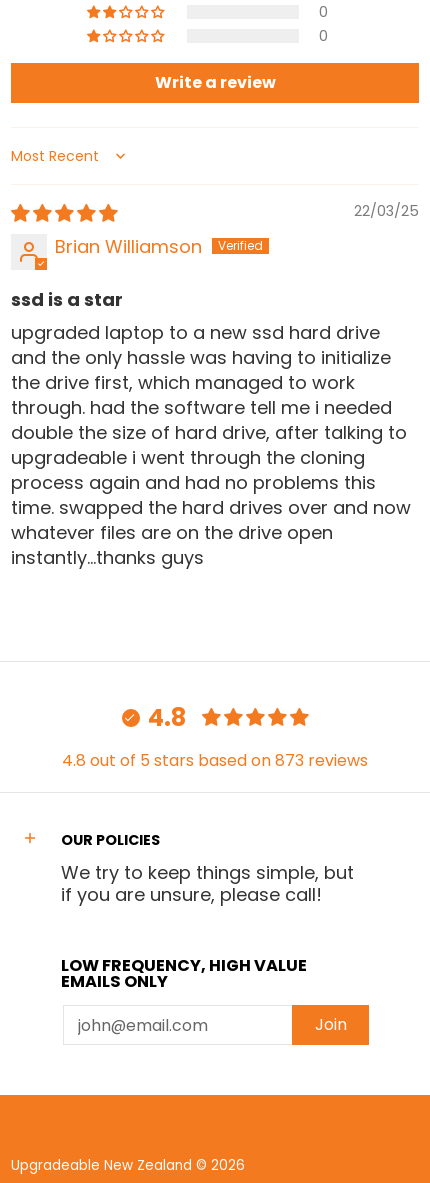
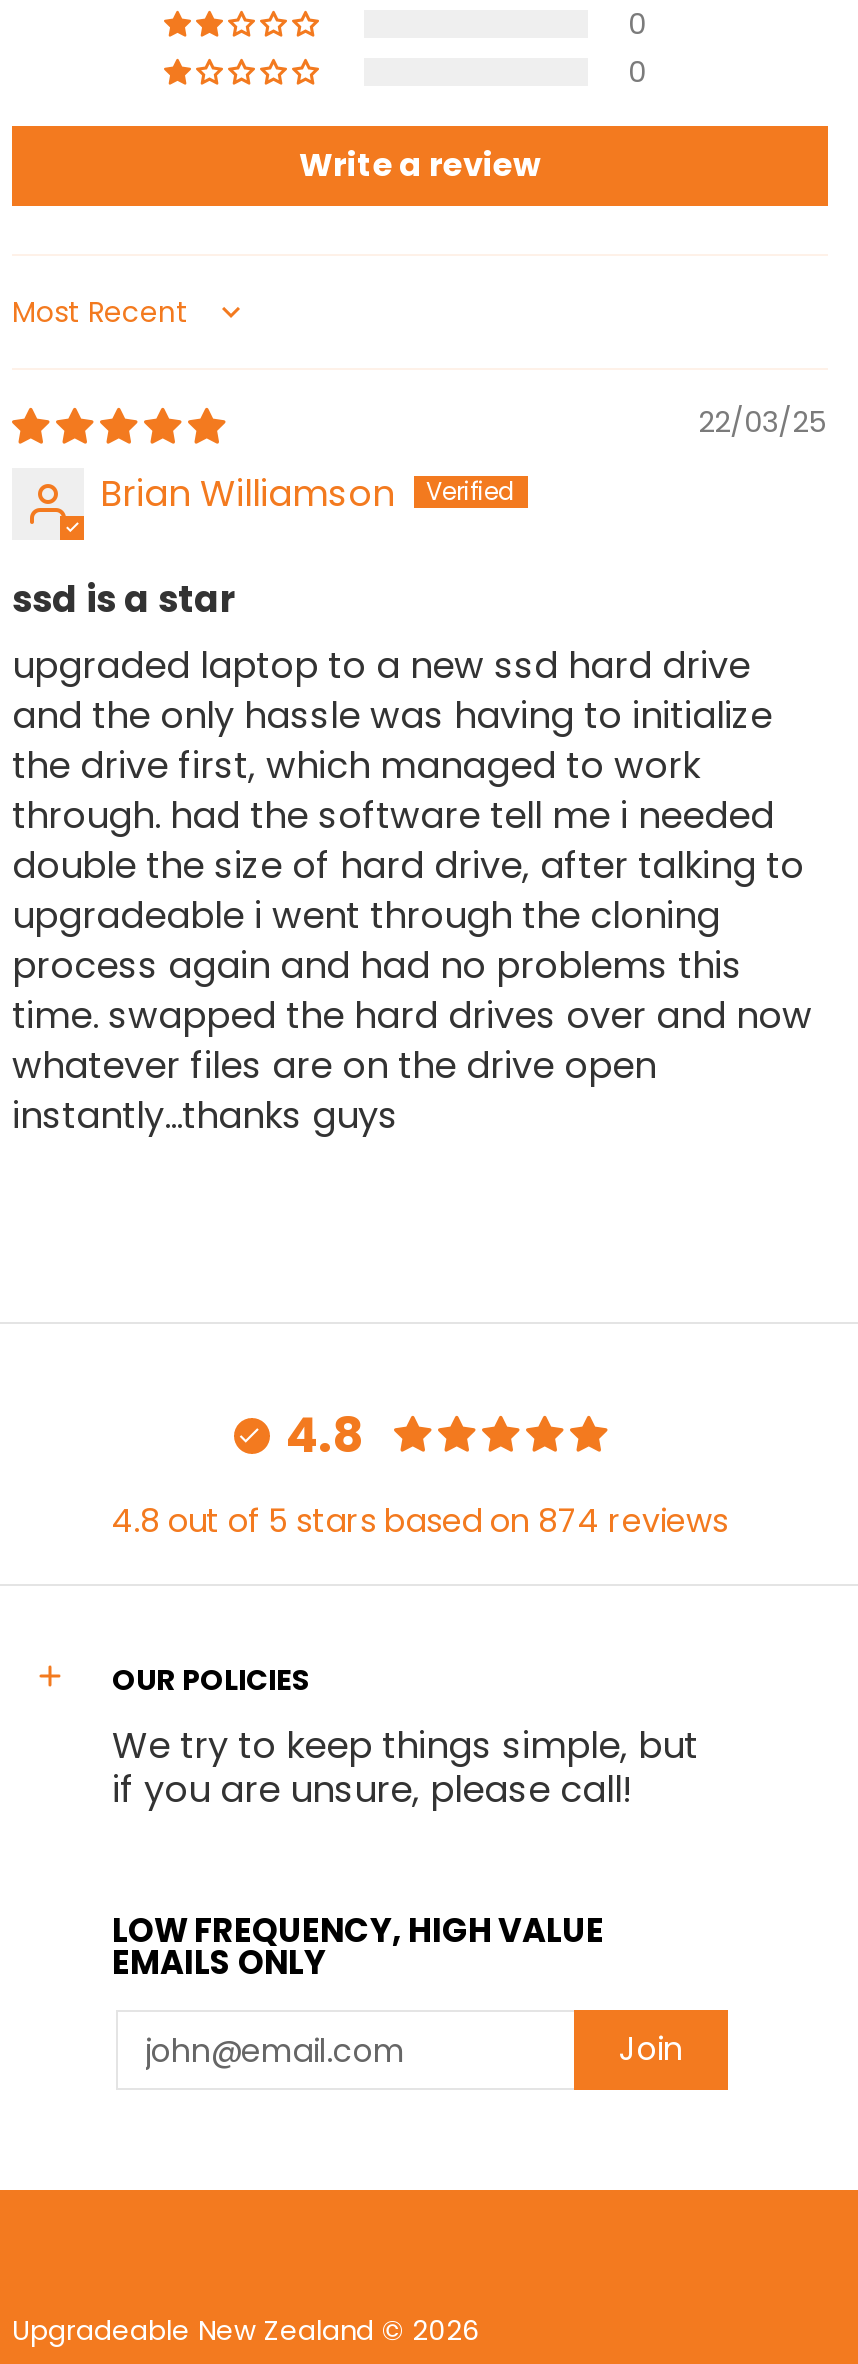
- 4.8 out of 5 stars based on 873 reviews
+ 4.8 out of 5 stars based on 874 reviews
